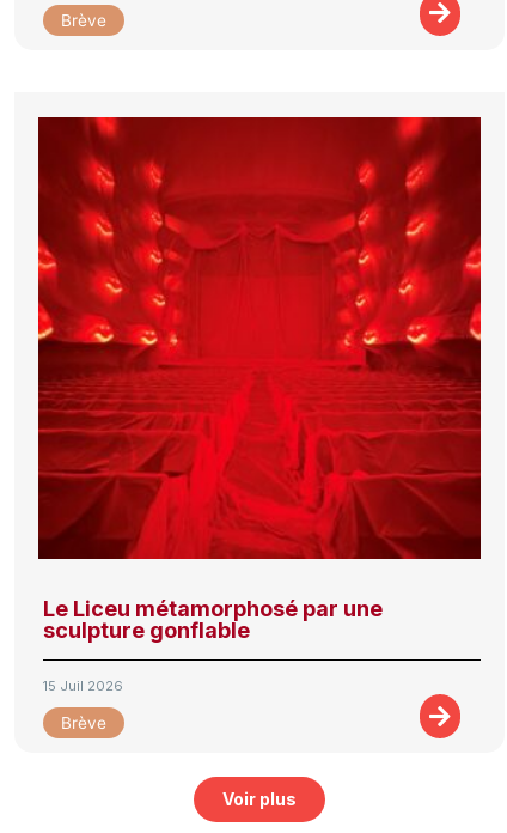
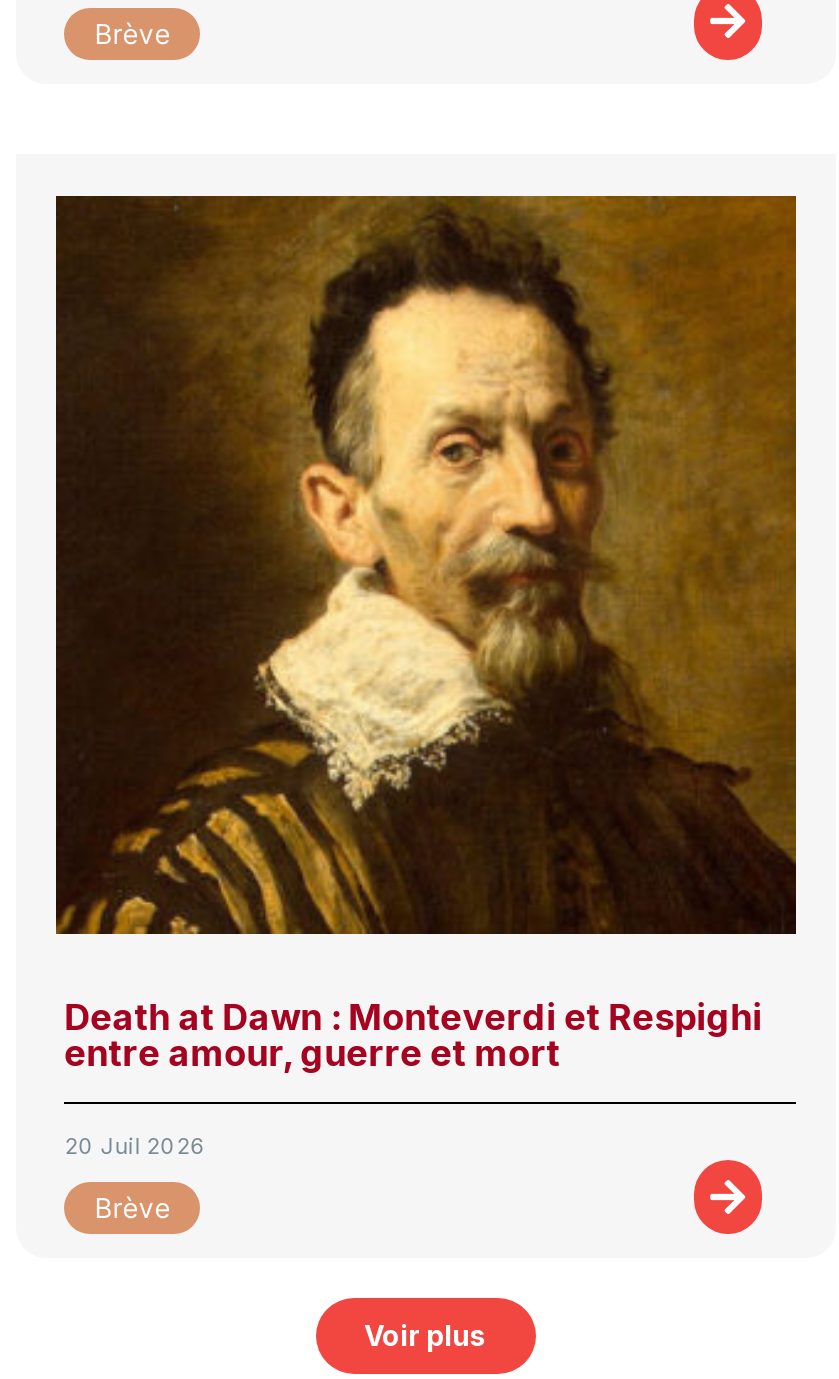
- [image]
- Le Liceu métamorphosé par une
- sculpture gonflable
+ [image]
+ Death at Dawn : Monteverdi et Respighi
+ entre amour, guerre et mort

- 15 Juil 2026
+ 20 Juil 2026
